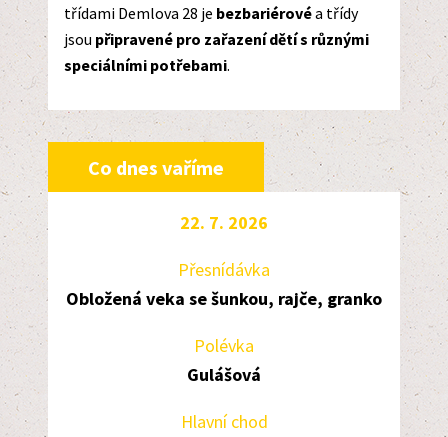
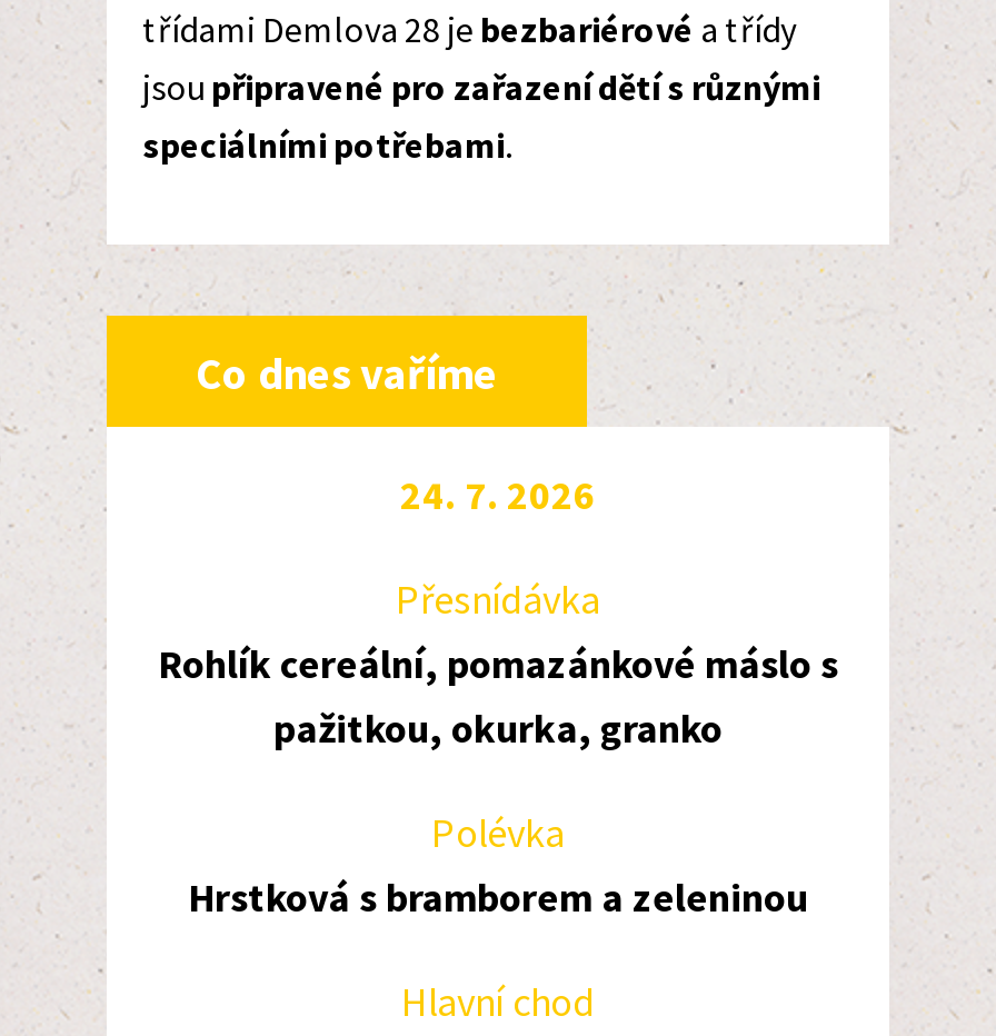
- 22. 7. 2026
+ 24. 7. 2026

- Obložená veka se šunkou, rajče, granko
+ Rohlík cereální, pomazánkové máslo s
+ pažitkou, okurka, granko

- Gulášová
+ Hrstková s bramborem a zeleninou
